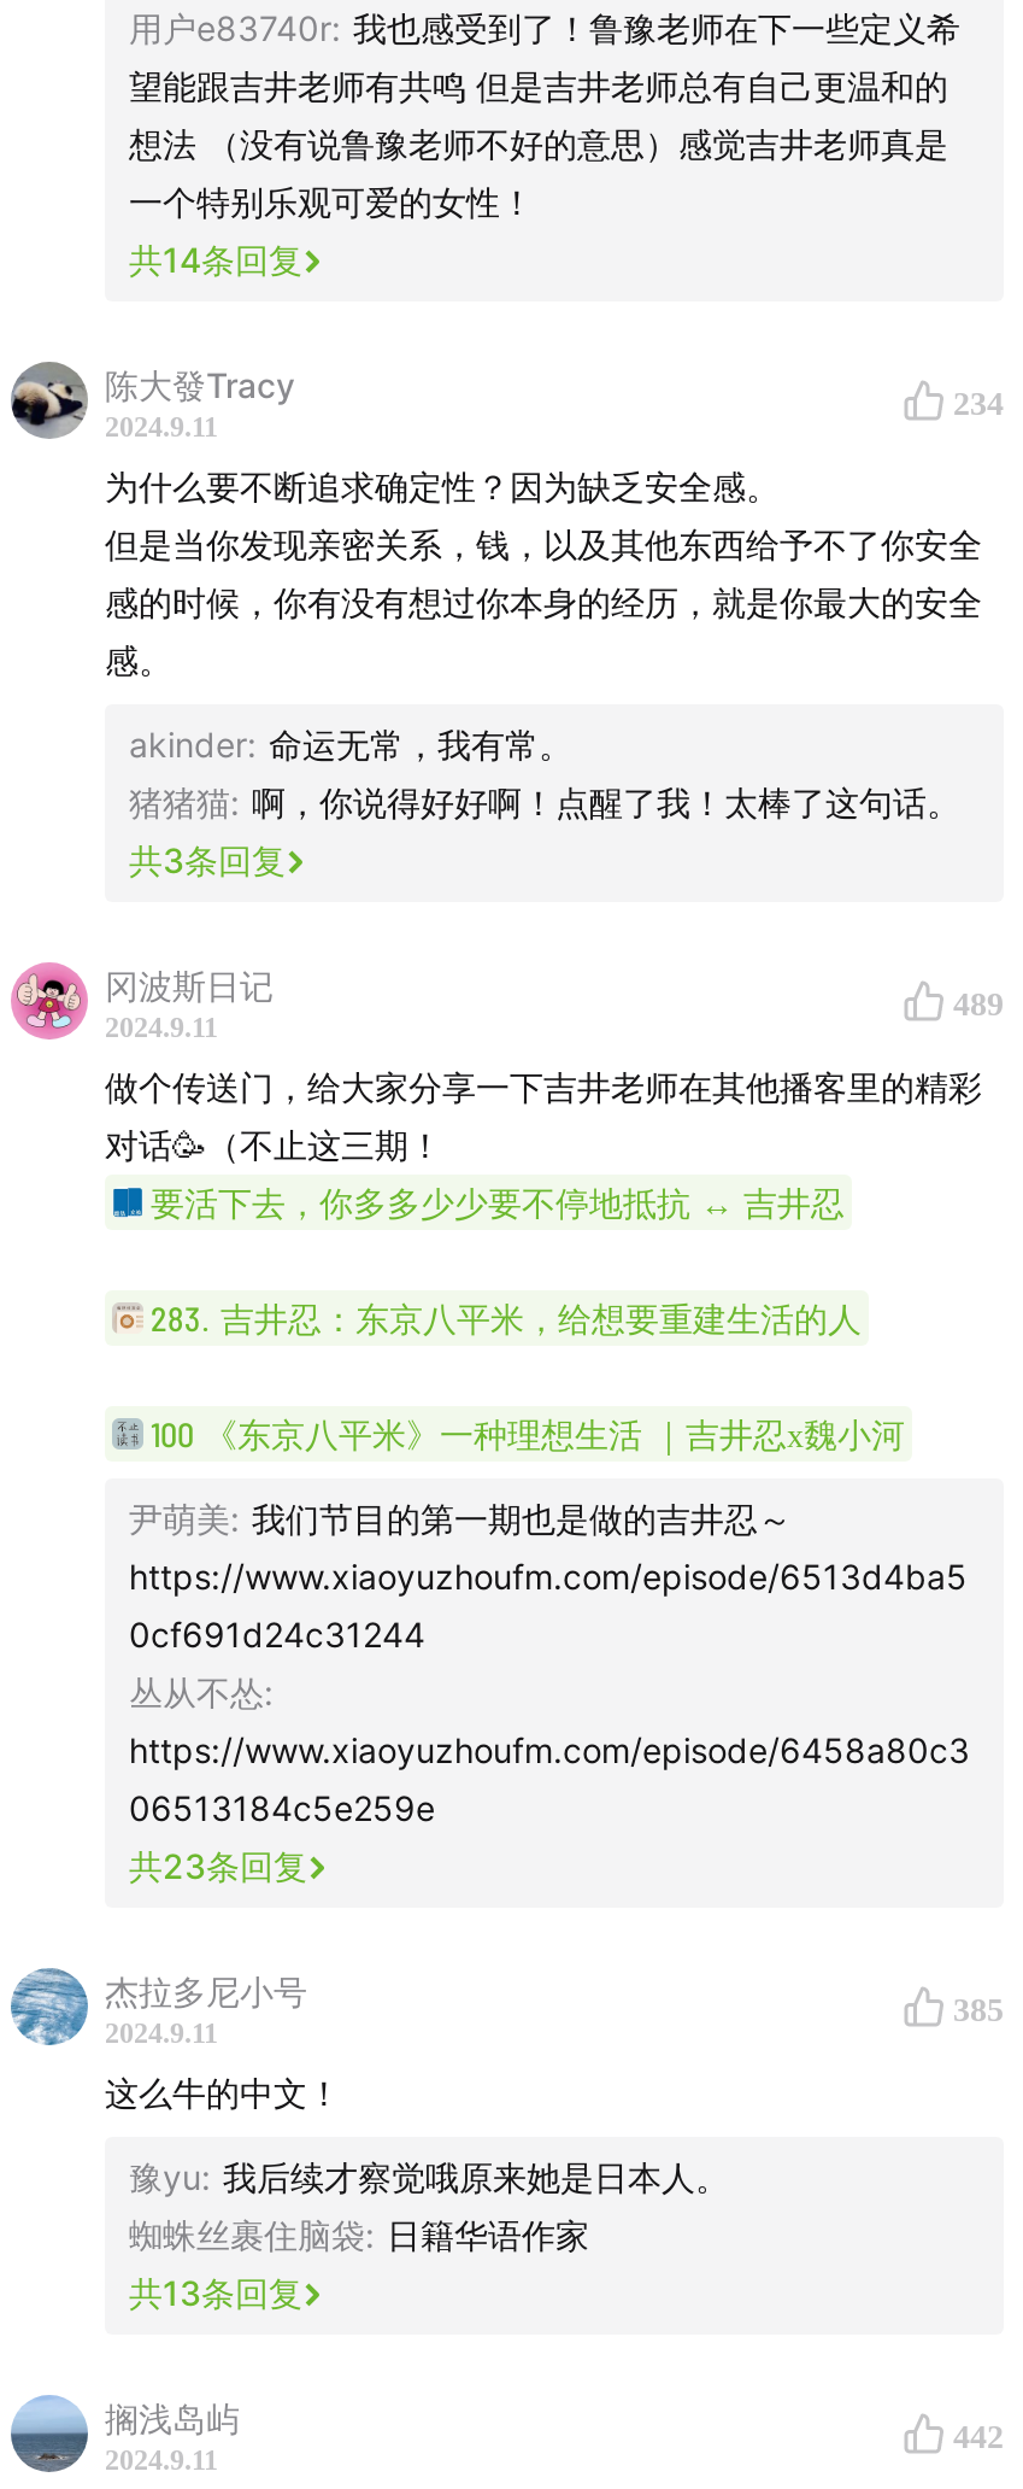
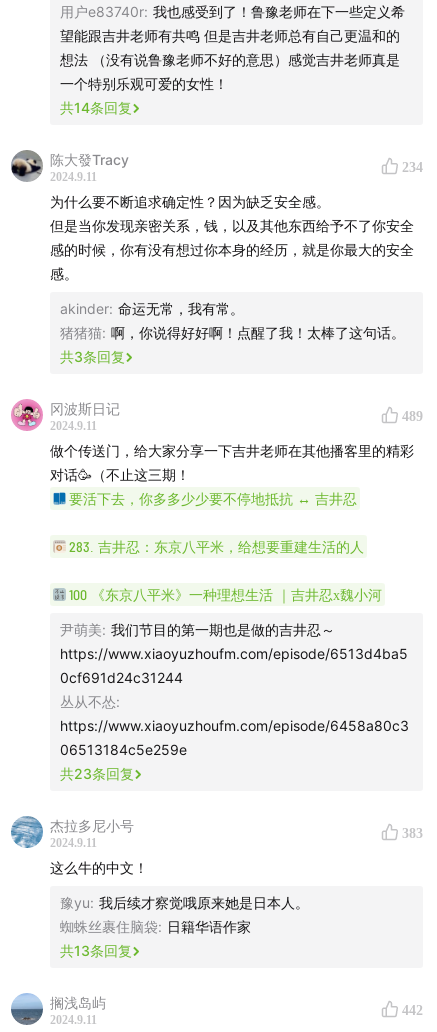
- 385
+ 383
